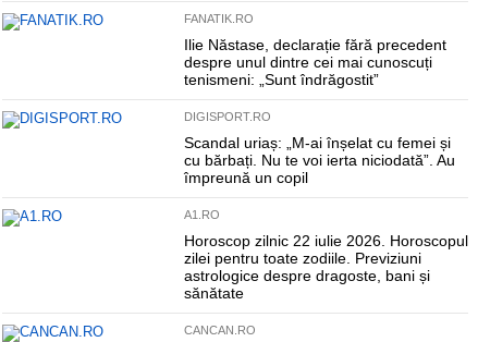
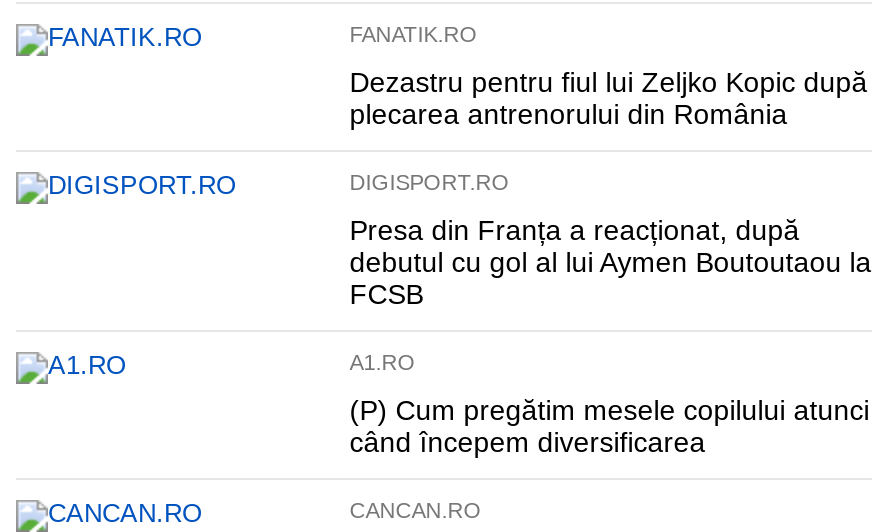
- Ilie Năstase, declarație fără precedent
- despre unul dintre cei mai cunoscuți
- tenismeni: „Sunt îndrăgostit”
+ Dezastru pentru fiul lui Zeljko Kopic după
+ plecarea antrenorului din România

- Scandal uriaș: „M-ai înșelat cu femei și
- cu bărbați. Nu te voi ierta niciodată”. Au
- împreună un copil
+ Presa din Franța a reacționat, după
+ debutul cu gol al lui Aymen Boutoutaou la
+ FCSB

- Horoscop zilnic 22 iulie 2026. Horoscopul
- zilei pentru toate zodiile. Previziuni
- astrologice despre dragoste, bani și
- sănătate
+ (P) Cum pregătim mesele copilului atunci
+ când începem diversificarea
